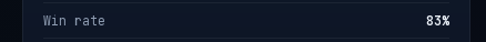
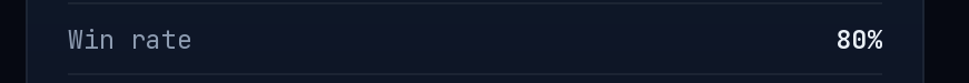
- 83%
+ 80%
